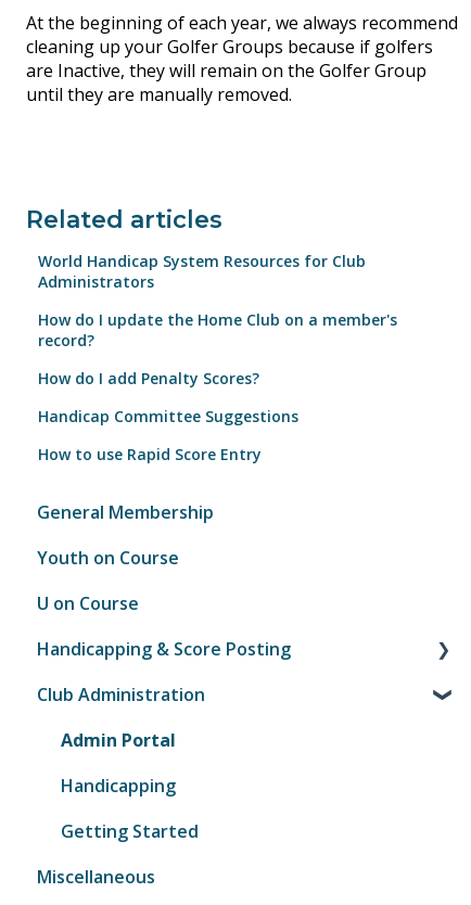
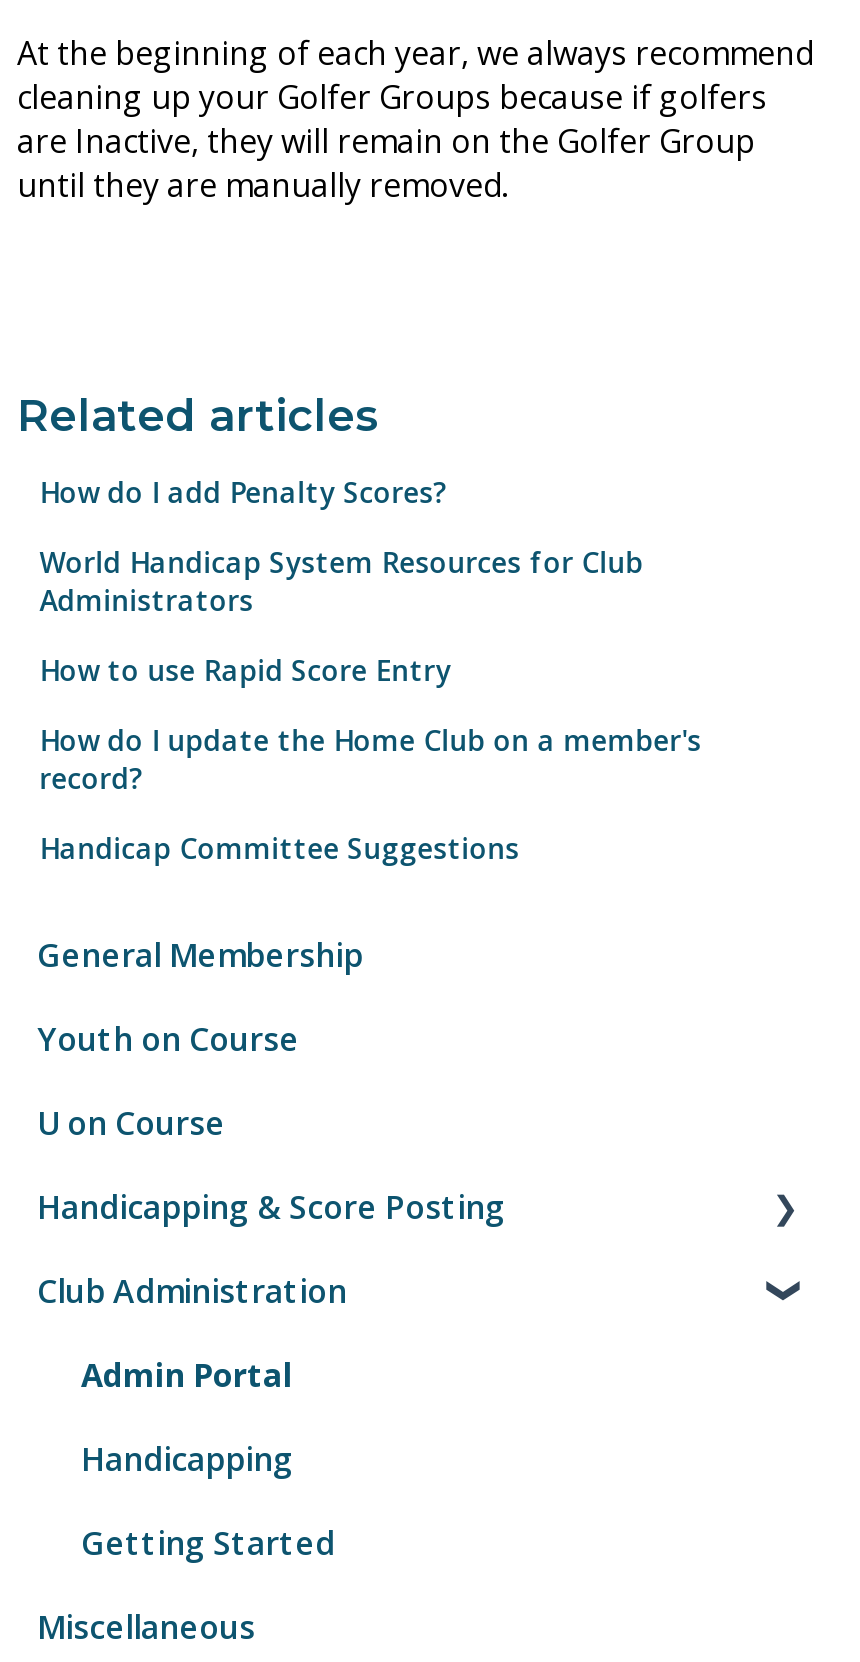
moved down: World Handicap System Resources for Club | Administrators

moved down: How do I update the Home Club on a member's | record?

moved up: How do I add Penalty Scores?

moved down: Handicap Committee Suggestions

moved up: How to use Rapid Score Entry
